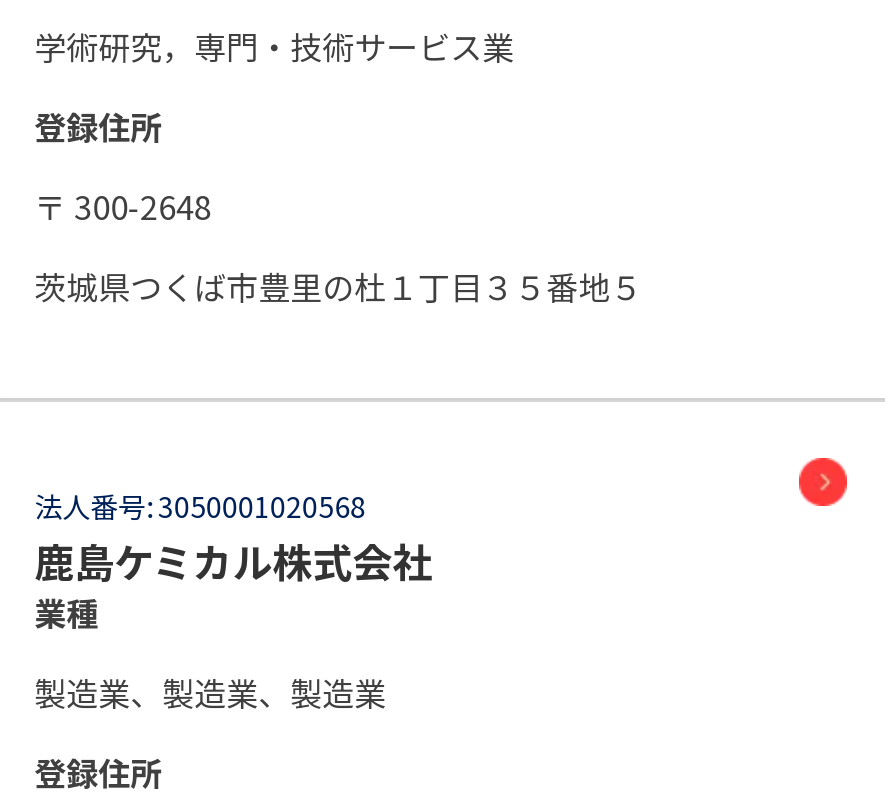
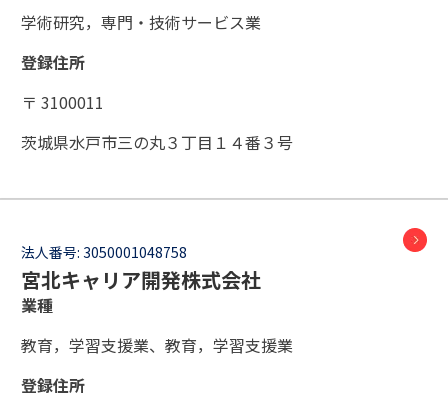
- 〒 300-2648
+ 〒 3100011

- 茨城県つくば市豊里の杜１丁目３５番地５
+ 茨城県水戸市三の丸３丁目１４番３号

- 法人番号: 3050001020568
- 鹿島ケミカル株式会社
+ 法人番号: 3050001048758
+ 宮北キャリア開発株式会社

- 製造業、製造業、製造業
+ 教育，学習支援業、教育，学習支援業
